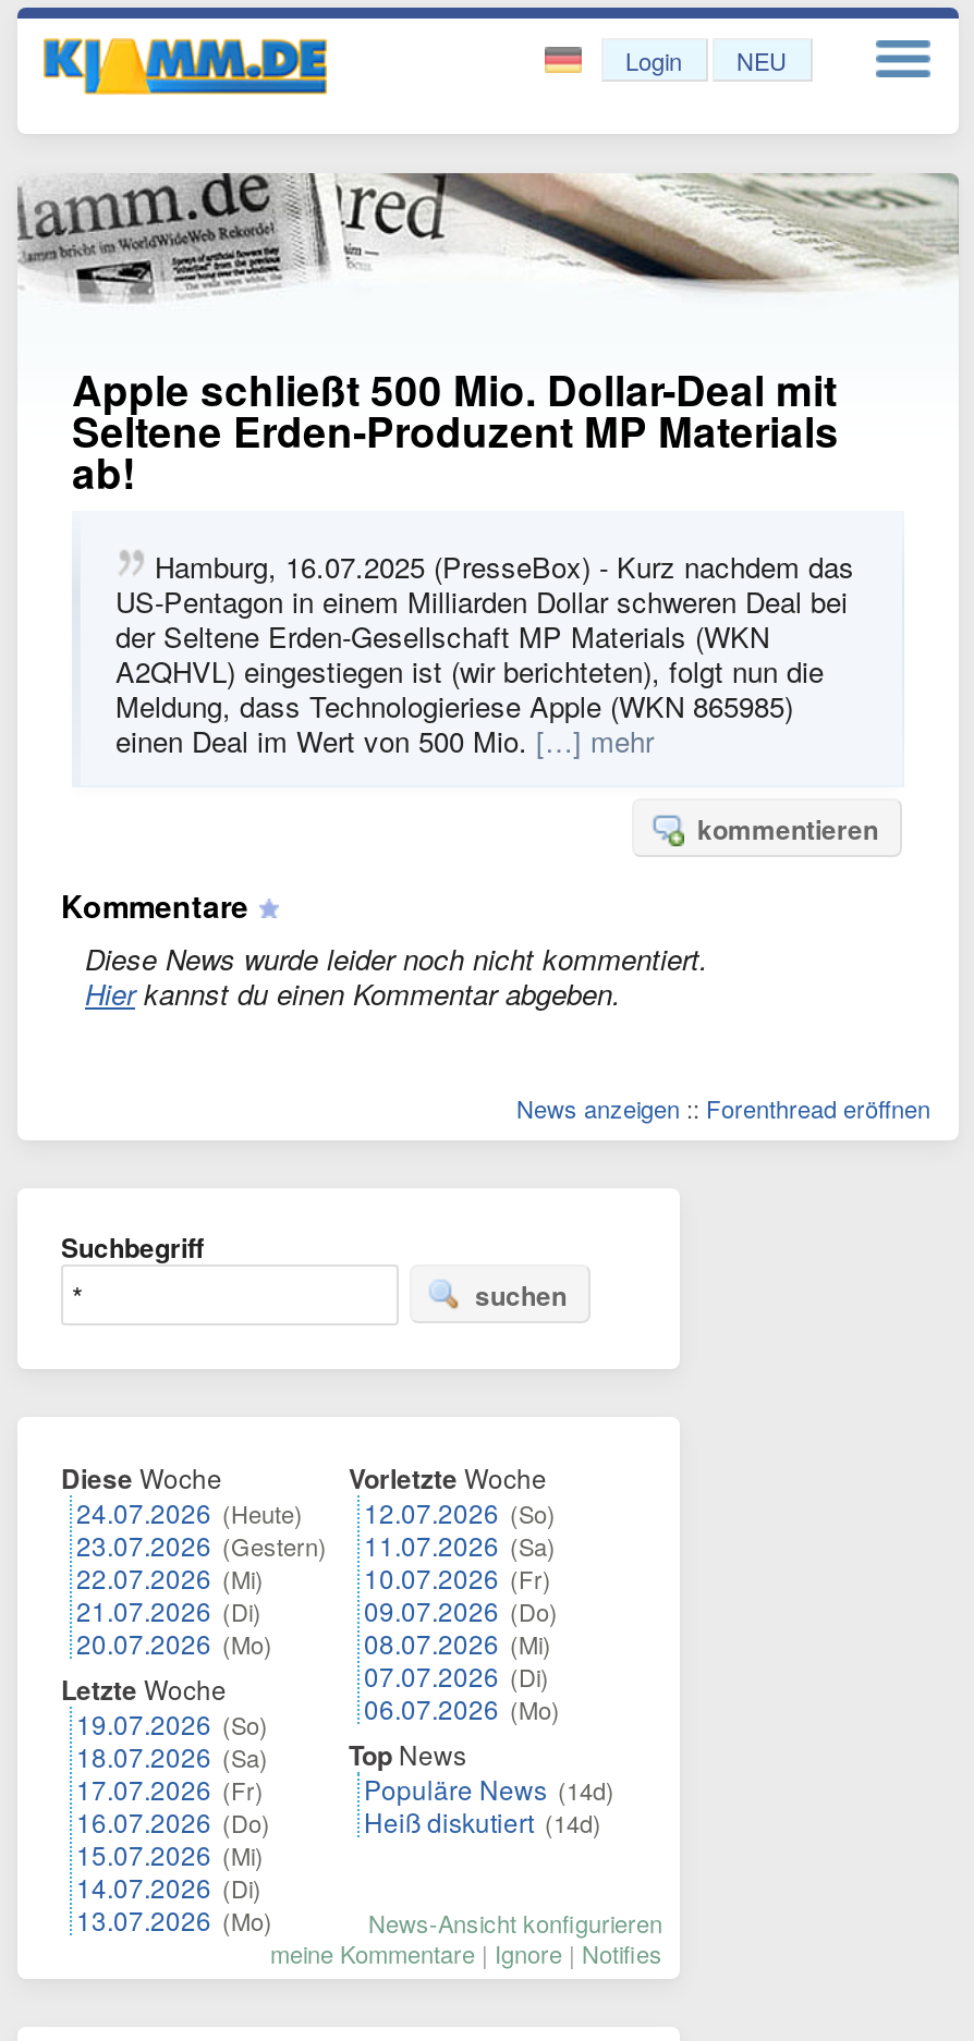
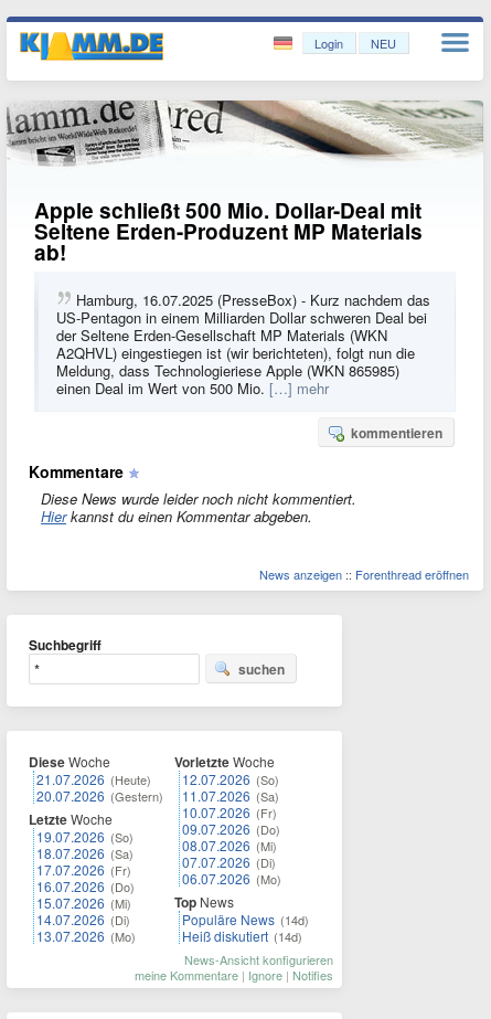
- 24.07.2026 (Heute)
- 23.07.2026 (Gestern)
- 22.07.2026 (Mi)
- 21.07.2026 (Di)
- 20.07.2026 (Mo)
+ 21.07.2026 (Heute)
+ 20.07.2026 (Gestern)

moved up: Letzte Woche | 19.07.2026 (So) | 18.07.2026 (Sa) | 17.07.2026 (Fr) | 16.07.2026 (Do) | 15.07.2026 (Mi) | 14.07.2026 (Di) | 13.07.2026 (Mo)
